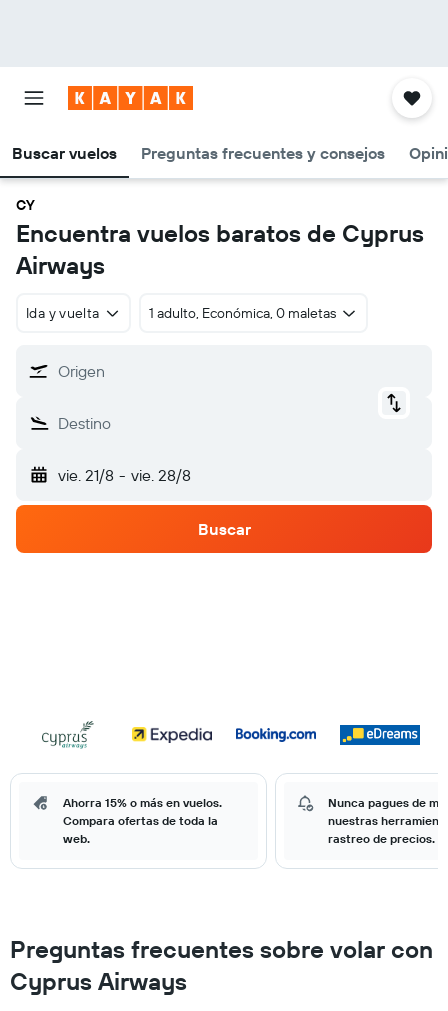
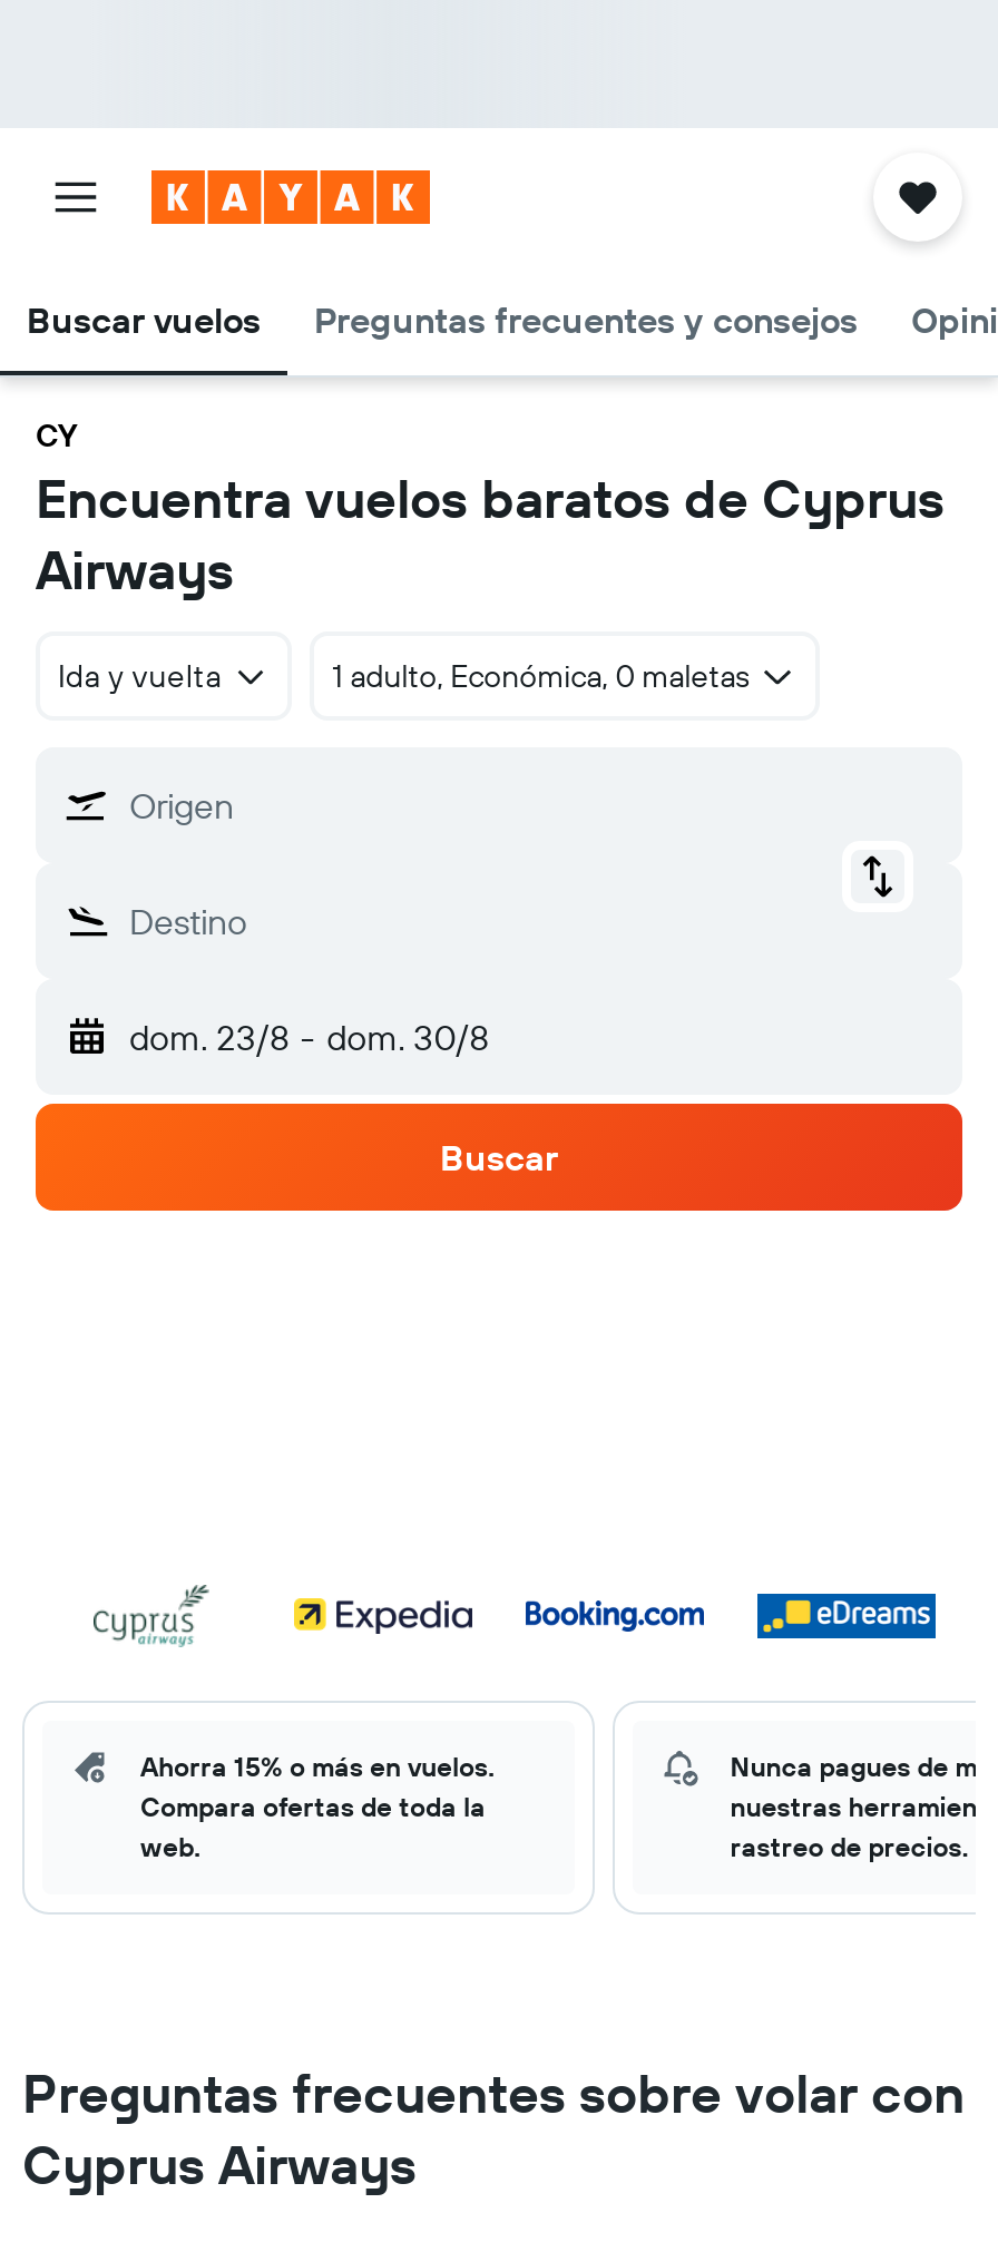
- vie. 21/8 - vie. 28/8
+ dom. 23/8 - dom. 30/8
